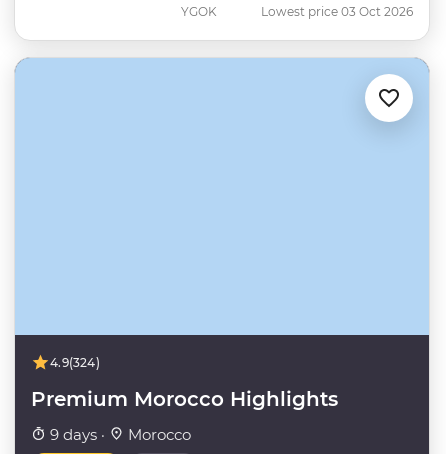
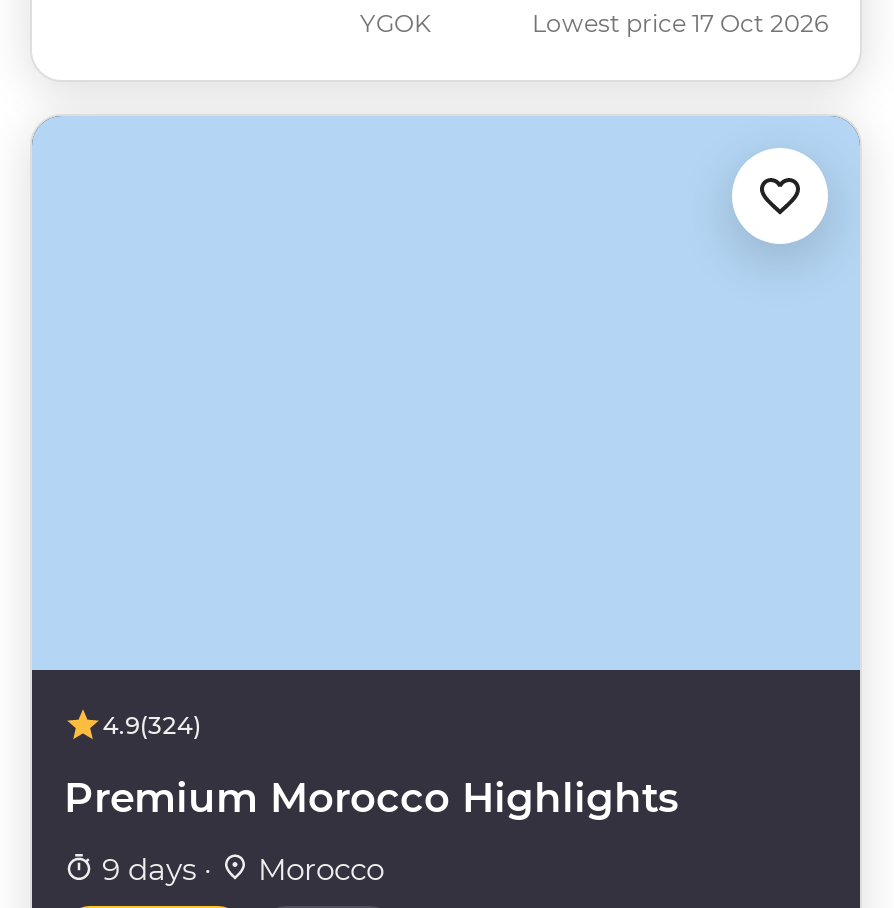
- Lowest price 03 Oct 2026
+ Lowest price 17 Oct 2026
